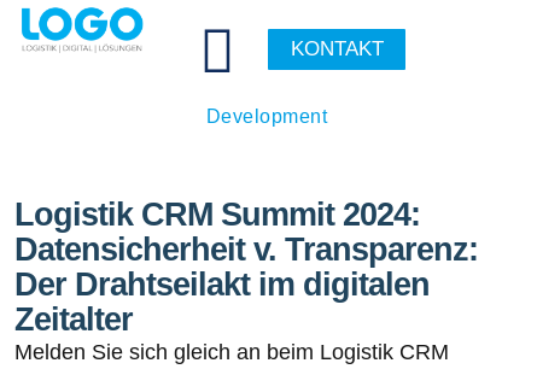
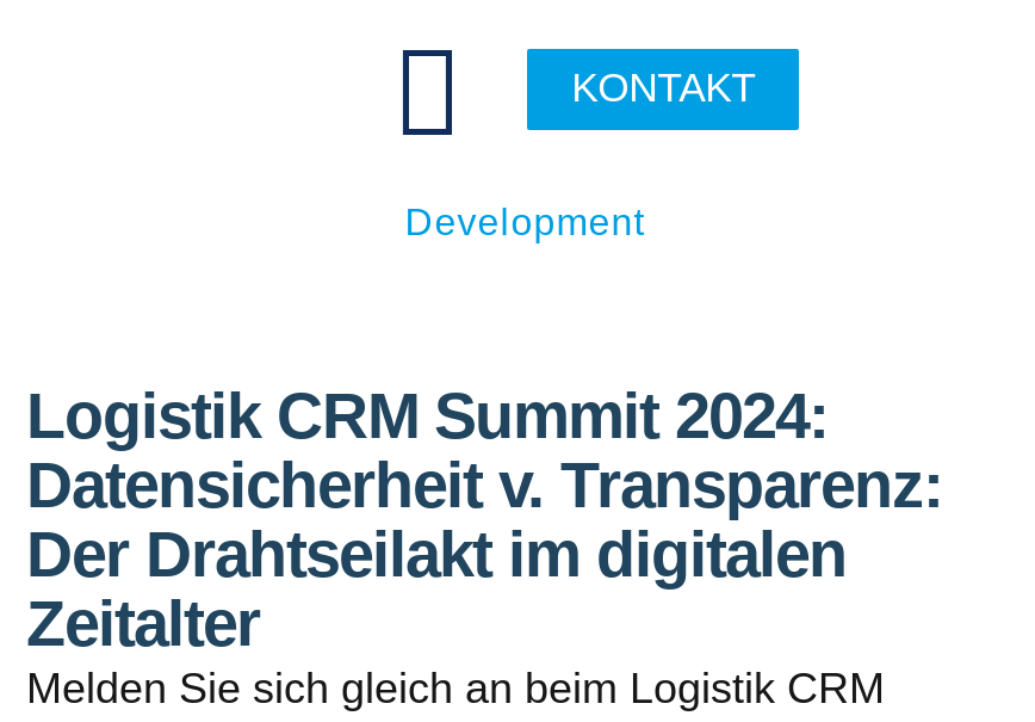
- [image]
